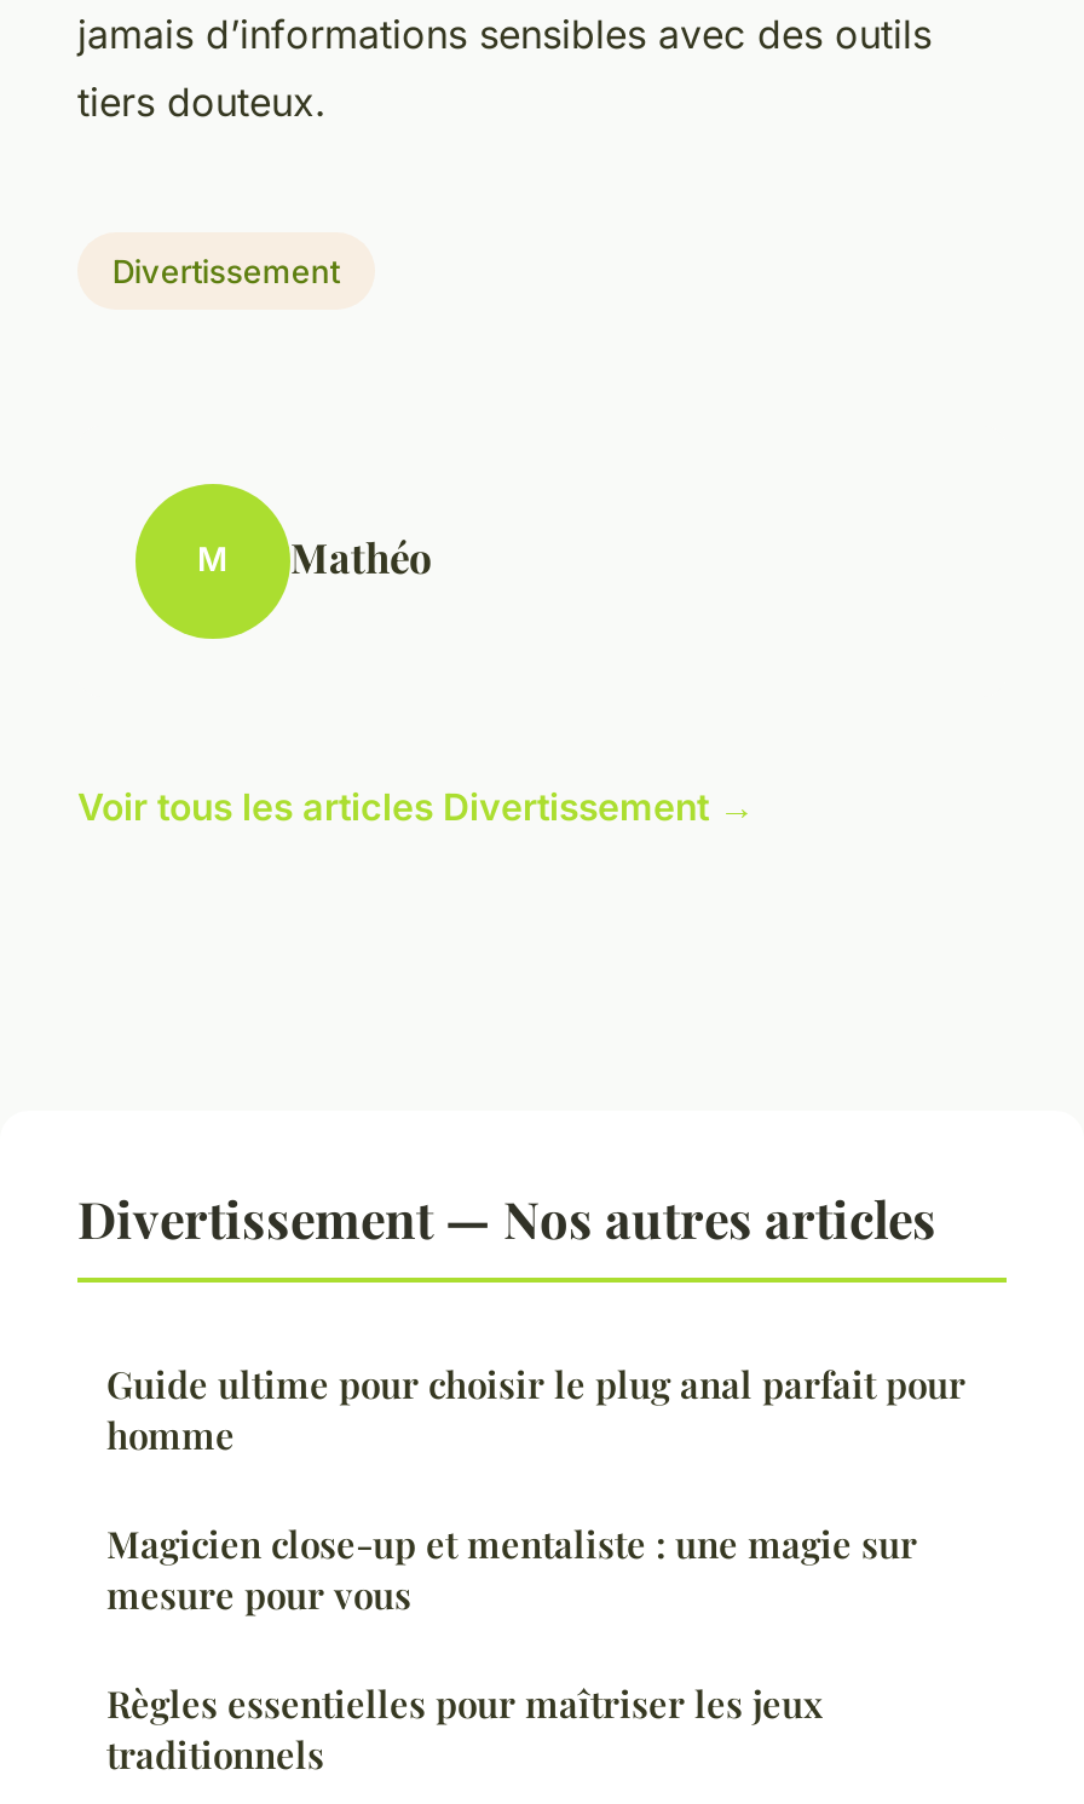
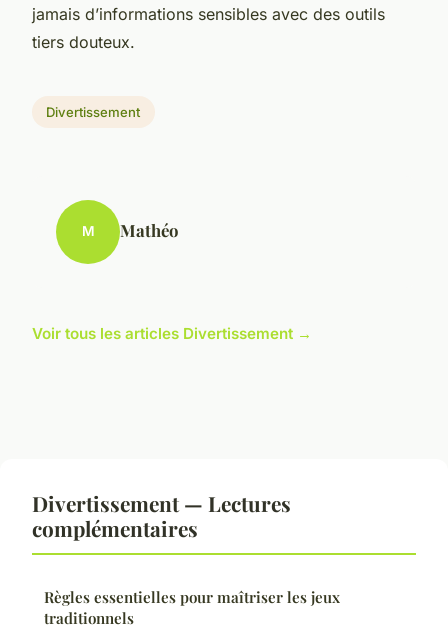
- Divertissement — Nos autres articles
- Guide ultime pour choisir le plug anal parfait pour
- homme
- Magicien close-up et mentaliste : une magie sur
- mesure pour vous
+ Divertissement — Lectures
+ complémentaires
